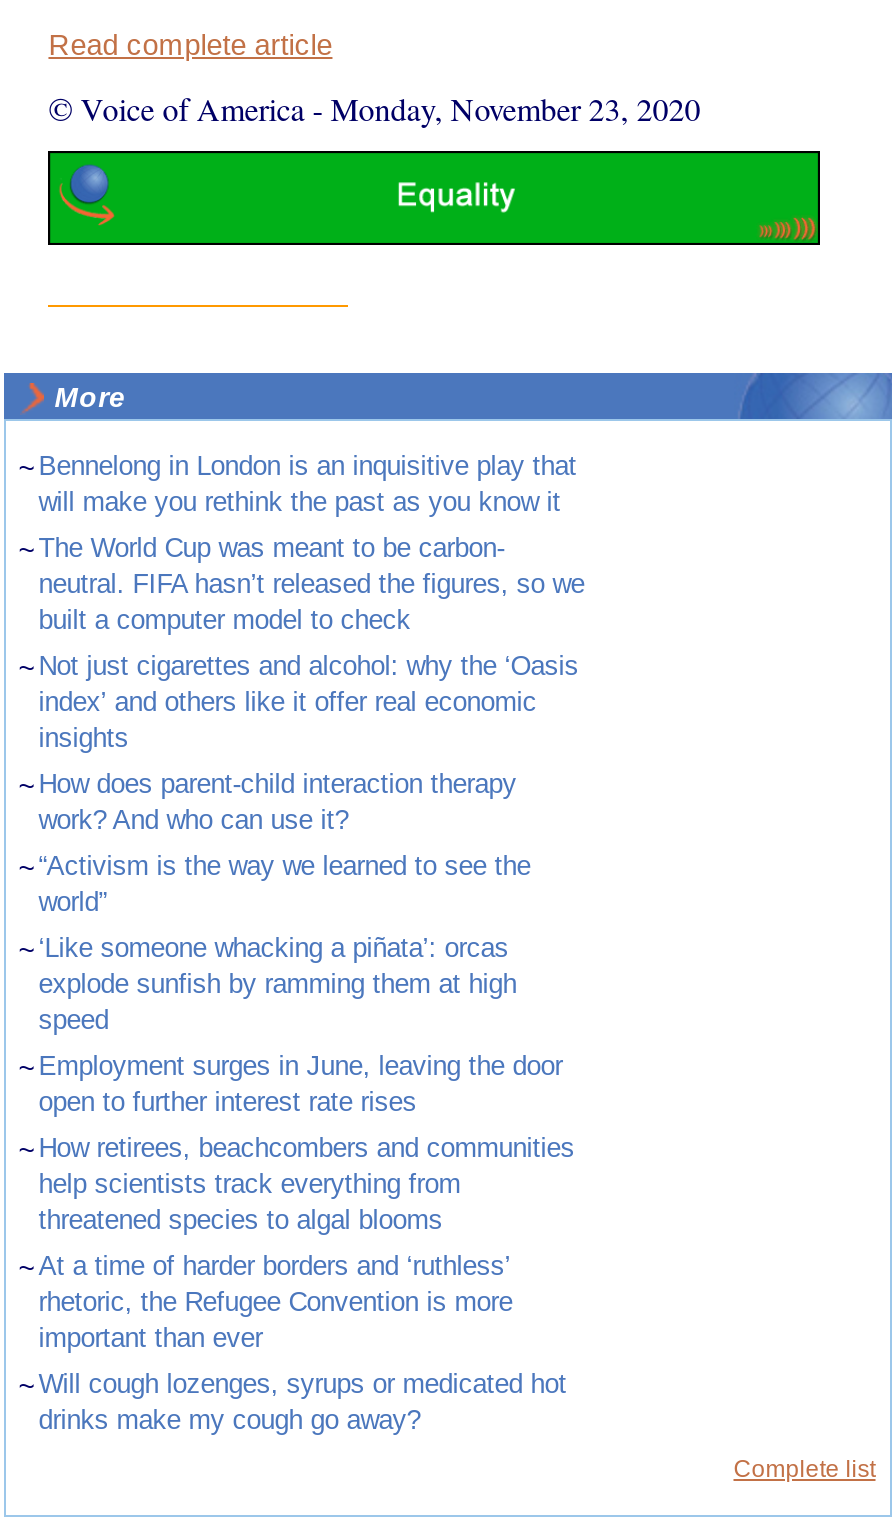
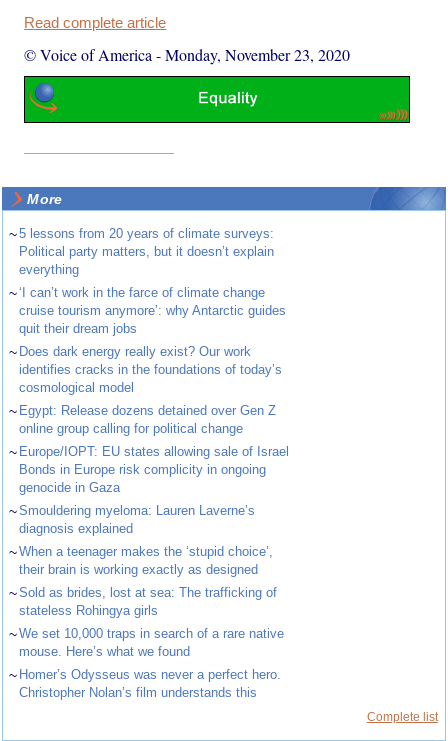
- ~ Bennelong in London is an inquisitive play that
- will make you rethink the past as you know it
+ ~ 5 lessons from 20 years of climate surveys:
+ Political party matters, but it doesn’t explain
+ everything

- ~ The World Cup was meant to be carbon-
- neutral. FIFA hasn’t released the figures, so we
- built a computer model to check
+ ~ ‘I can’t work in the farce of climate change
+ cruise tourism anymore’: why Antarctic guides
+ quit their dream jobs

- ~ Not just cigarettes and alcohol: why the ‘Oasis
- index’ and others like it offer real economic
- insights
+ ~ Does dark energy really exist? Our work
+ identifies cracks in the foundations of today’s
+ cosmological model

- ~ How does parent-child interaction therapy
- work? And who can use it?
+ ~ Egypt: Release dozens detained over Gen Z
+ online group calling for political change

- ~ “Activism is the way we learned to see the
- world”
+ ~ Europe/IOPT: EU states allowing sale of Israel
+ Bonds in Europe risk complicity in ongoing
+ genocide in Gaza

- ~ ‘Like someone whacking a piñata’: orcas
- explode sunfish by ramming them at high
- speed
+ ~ Smouldering myeloma: Lauren Laverne’s
+ diagnosis explained

- ~ Employment surges in June, leaving the door
- open to further interest rate rises
+ ~ When a teenager makes the ‘stupid choice’,
+ their brain is working exactly as designed

- ~ How retirees, beachcombers and communities
- help scientists track everything from
- threatened species to algal blooms
+ ~ Sold as brides, lost at sea: The trafficking of
+ stateless Rohingya girls

- ~ At a time of harder borders and ‘ruthless’
- rhetoric, the Refugee Convention is more
- important than ever
+ ~ We set 10,000 traps in search of a rare native
+ mouse. Here’s what we found

- ~ Will cough lozenges, syrups or medicated hot
- drinks make my cough go away?
+ ~ Homer’s Odysseus was never a perfect hero.
+ Christopher Nolan’s film understands this
